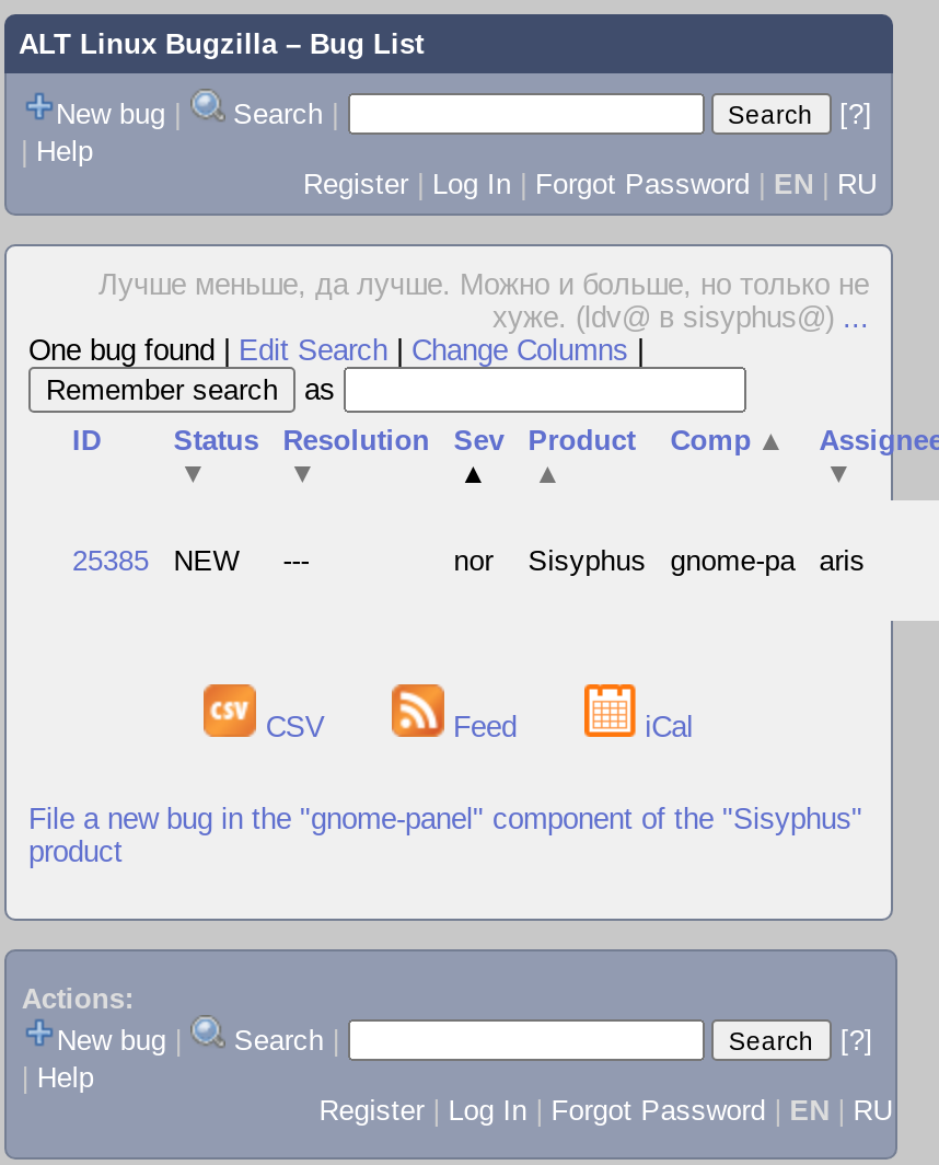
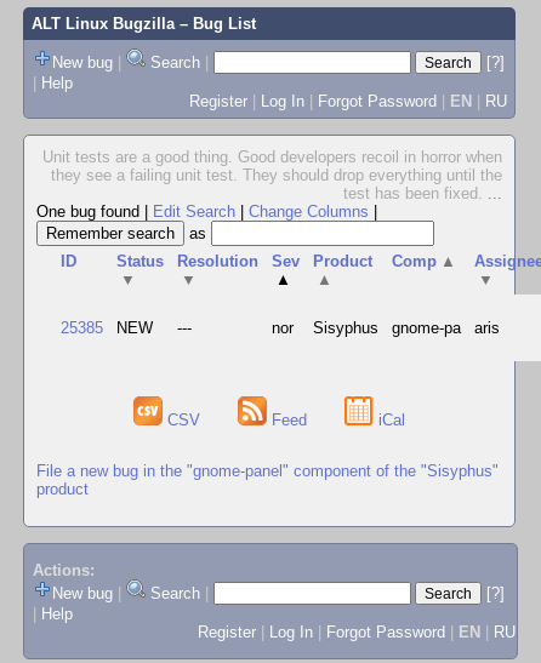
- Лучше меньше, да лучше. Можно и больше, но только не
- хуже. (ldv@ в sisyphus@)...
+ Unit tests are a good thing. Good developers recoil in horror when
+ they see a failing unit test. They should drop everything until the
+ test has been fixed....
